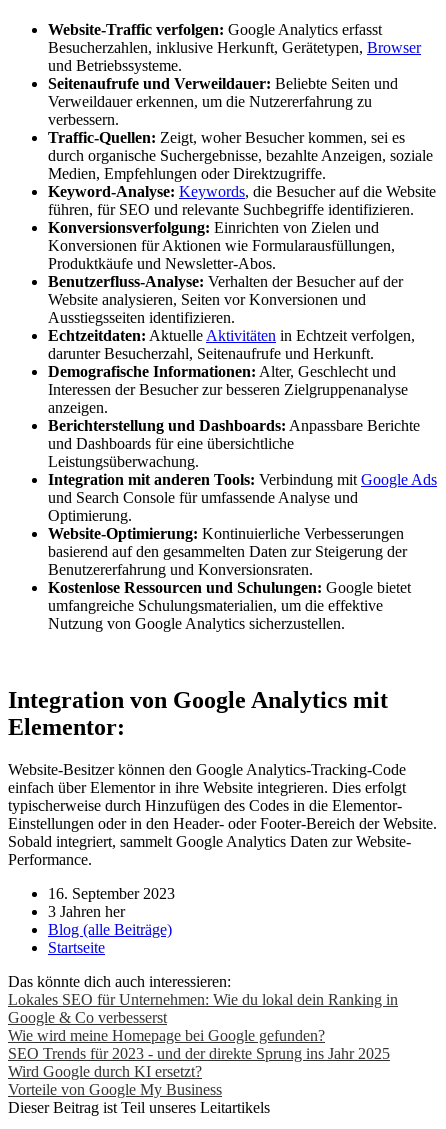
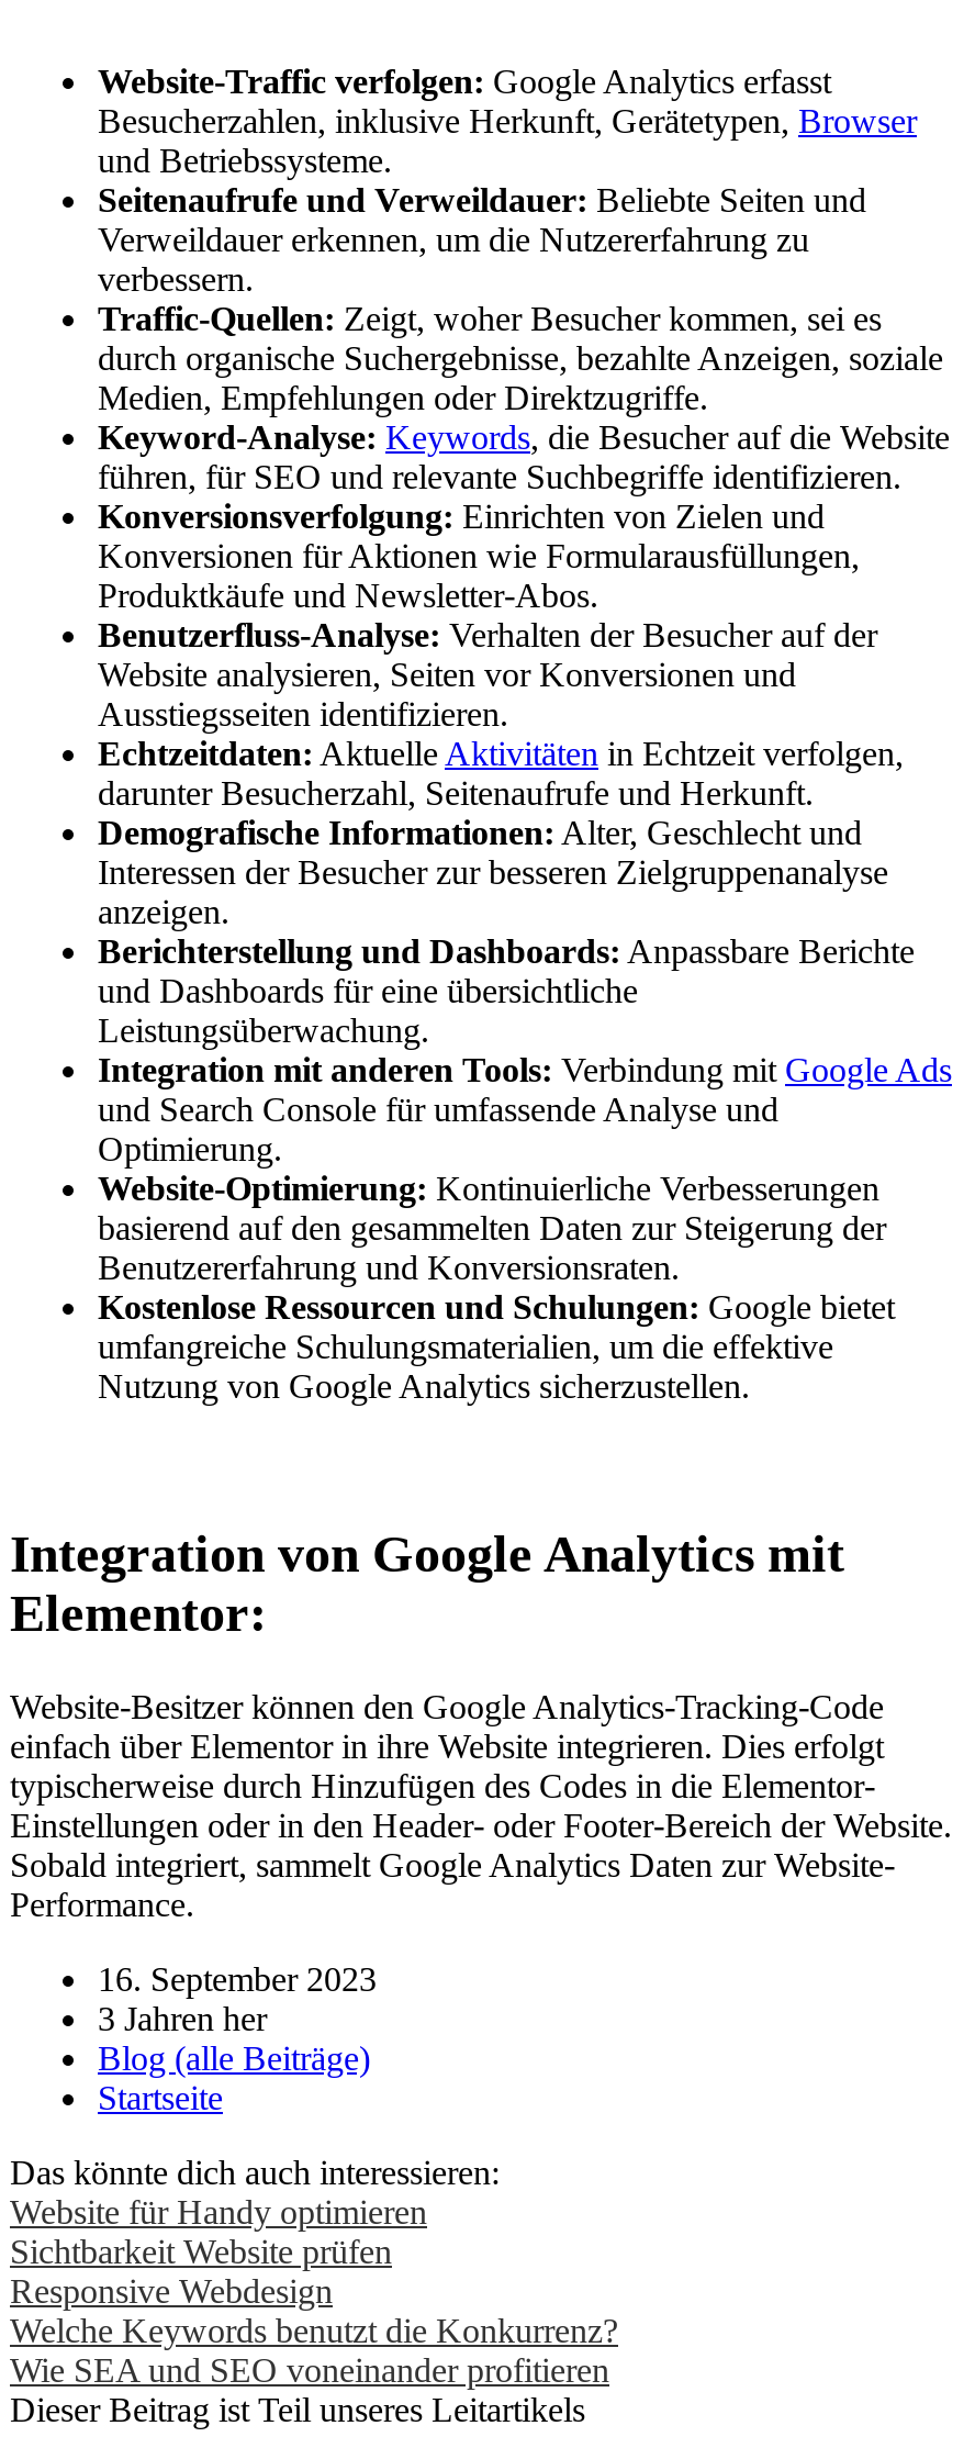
- Lokales SEO für Unternehmen: Wie du lokal dein Ranking in
- Google & Co verbesserst
- Wie wird meine Homepage bei Google gefunden?
- SEO Trends für 2023 - und der direkte Sprung ins Jahr 2025
- Wird Google durch KI ersetzt?
- Vorteile von Google My Business
+ Website für Handy optimieren
+ Sichtbarkeit Website prüfen
+ Responsive Webdesign
+ Welche Keywords benutzt die Konkurrenz?
+ Wie SEA und SEO voneinander profitieren
